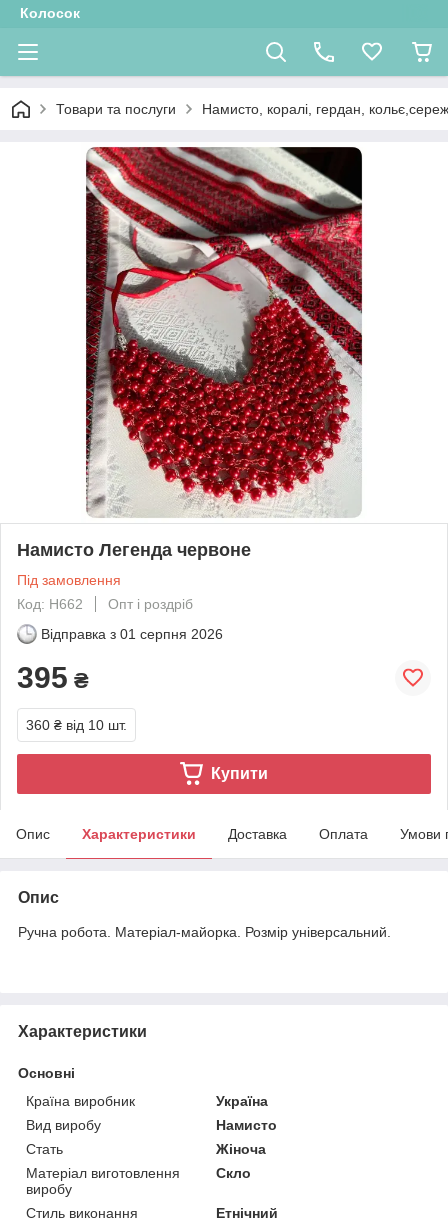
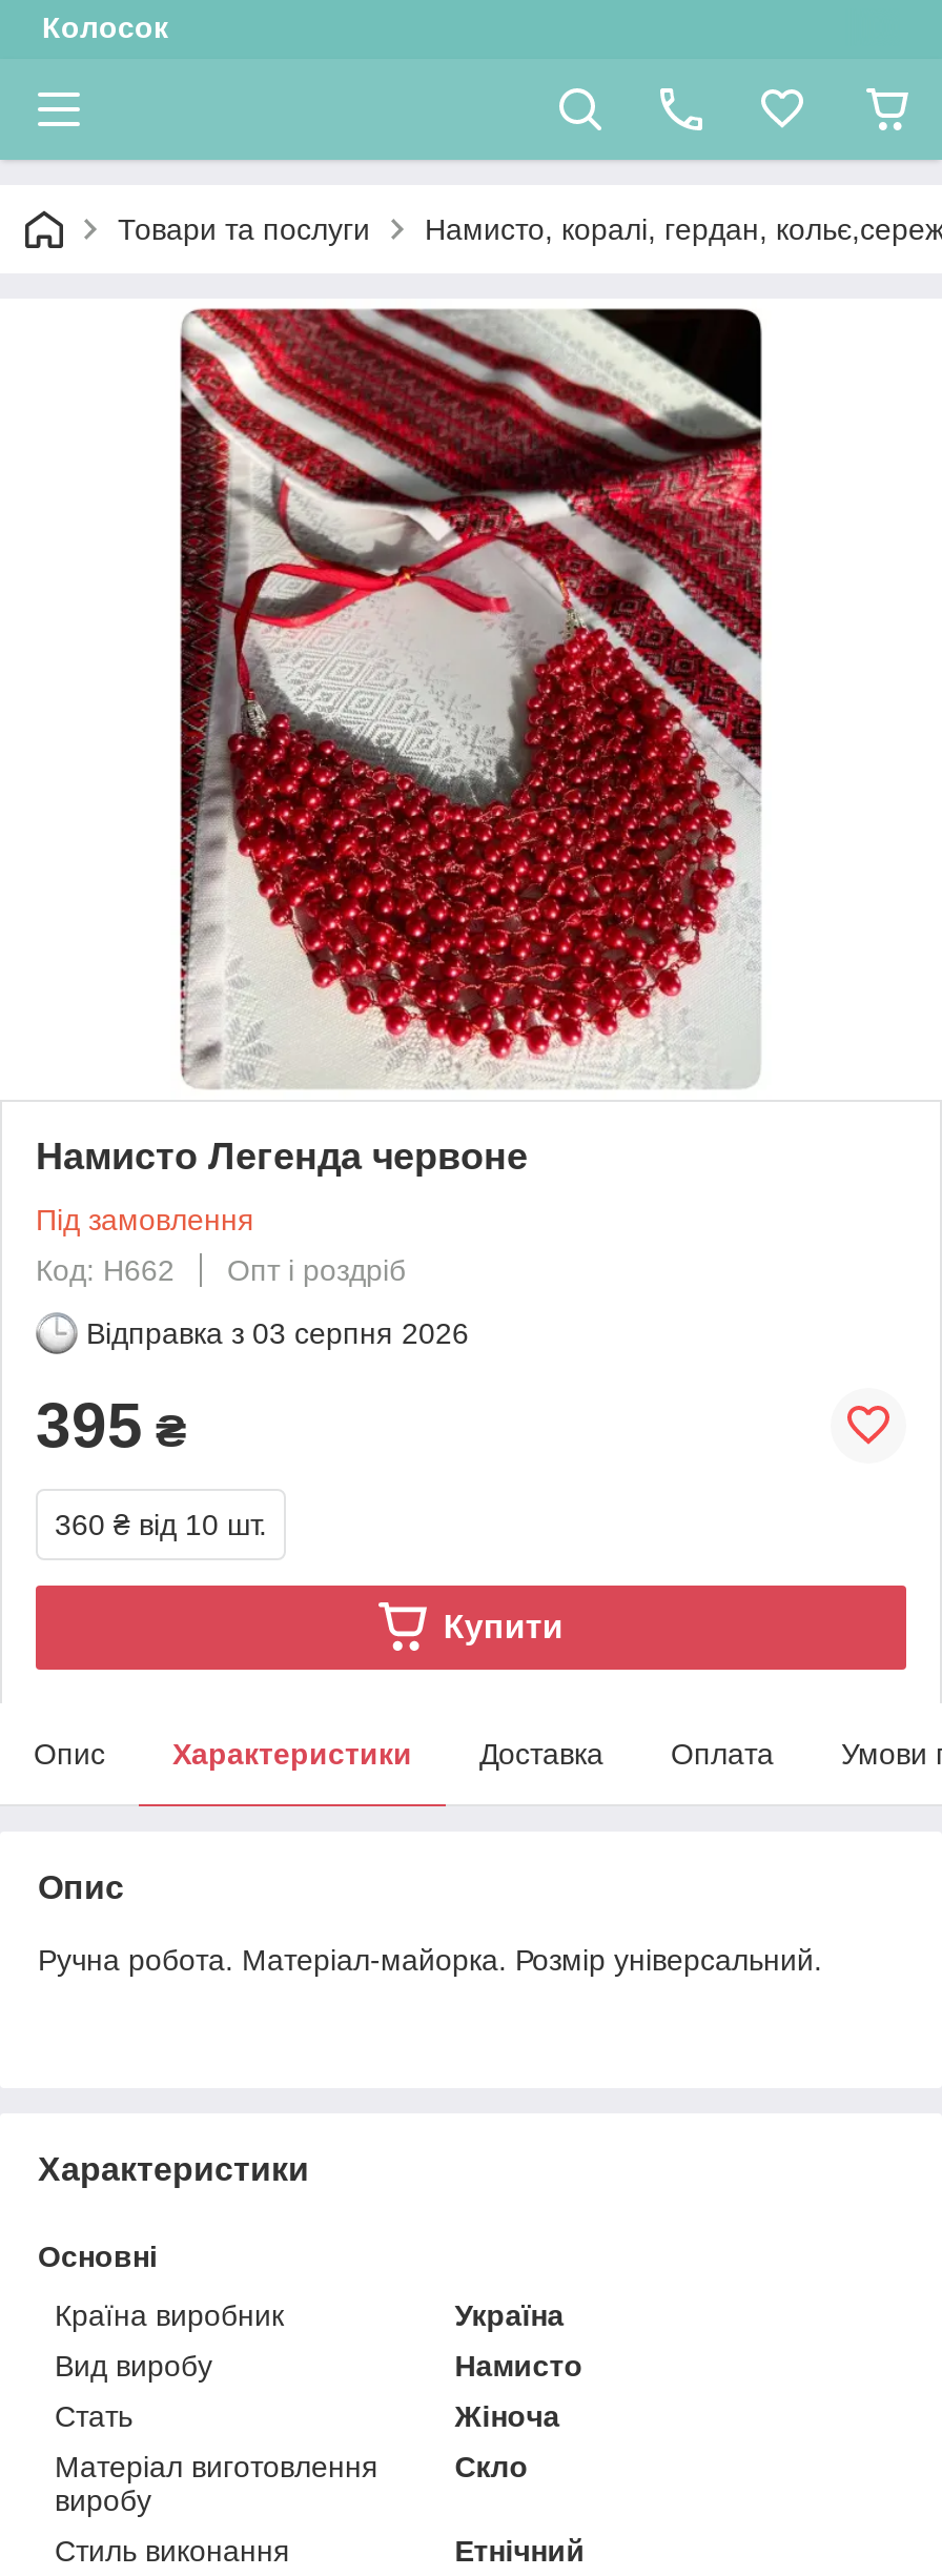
- Відправка з 01 серпня 2026
+ Відправка з 03 серпня 2026
